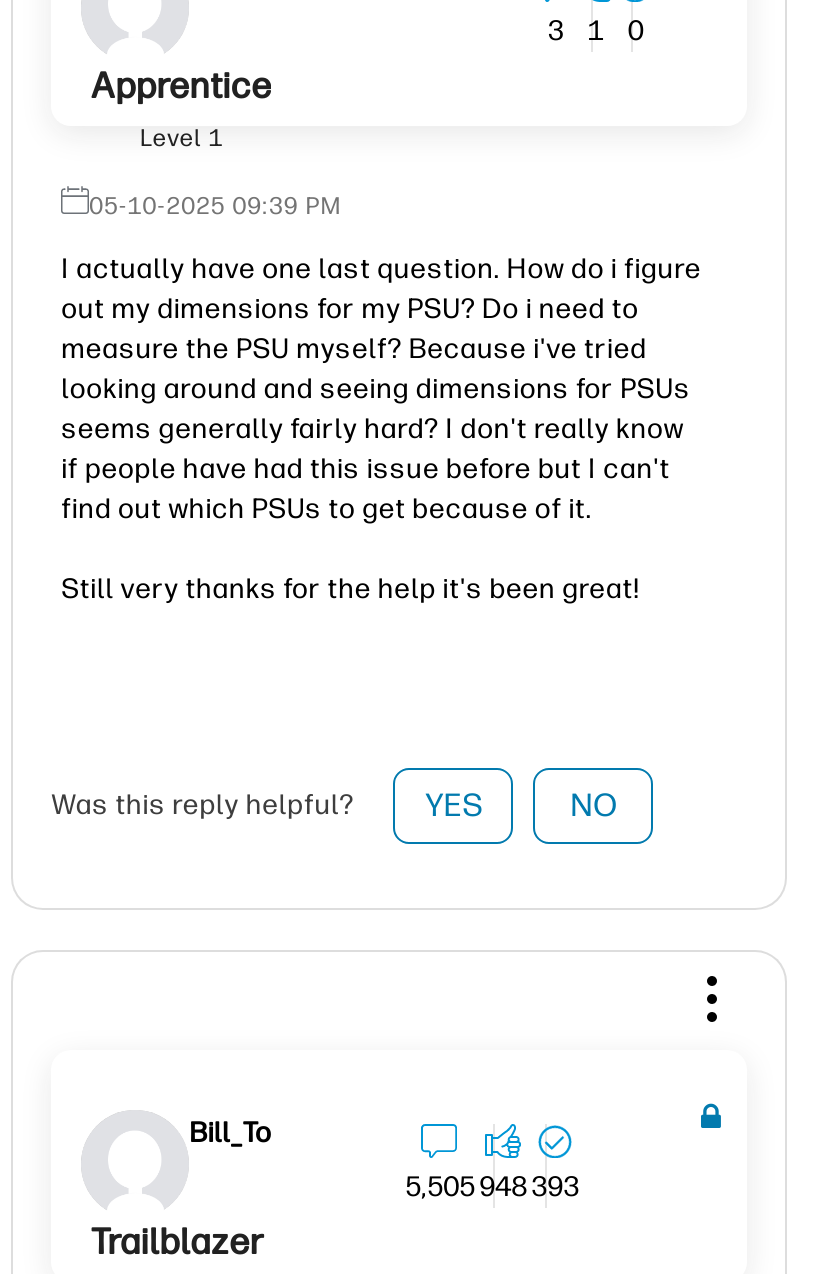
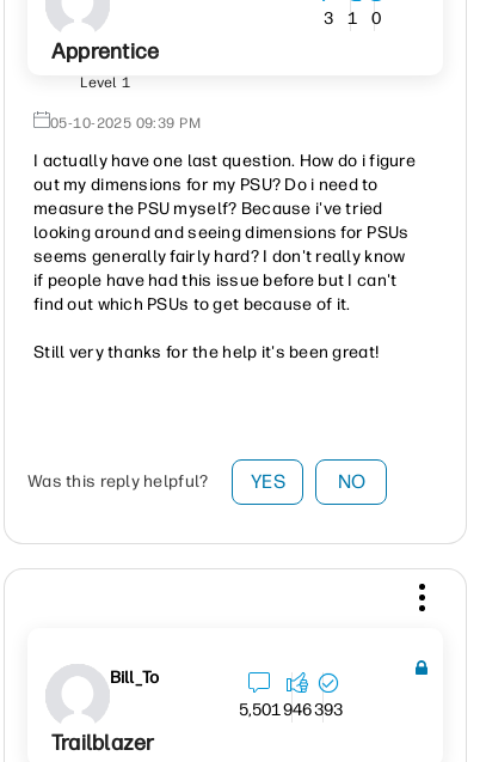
- 5,505 948 393
+ 5,501 946 393
